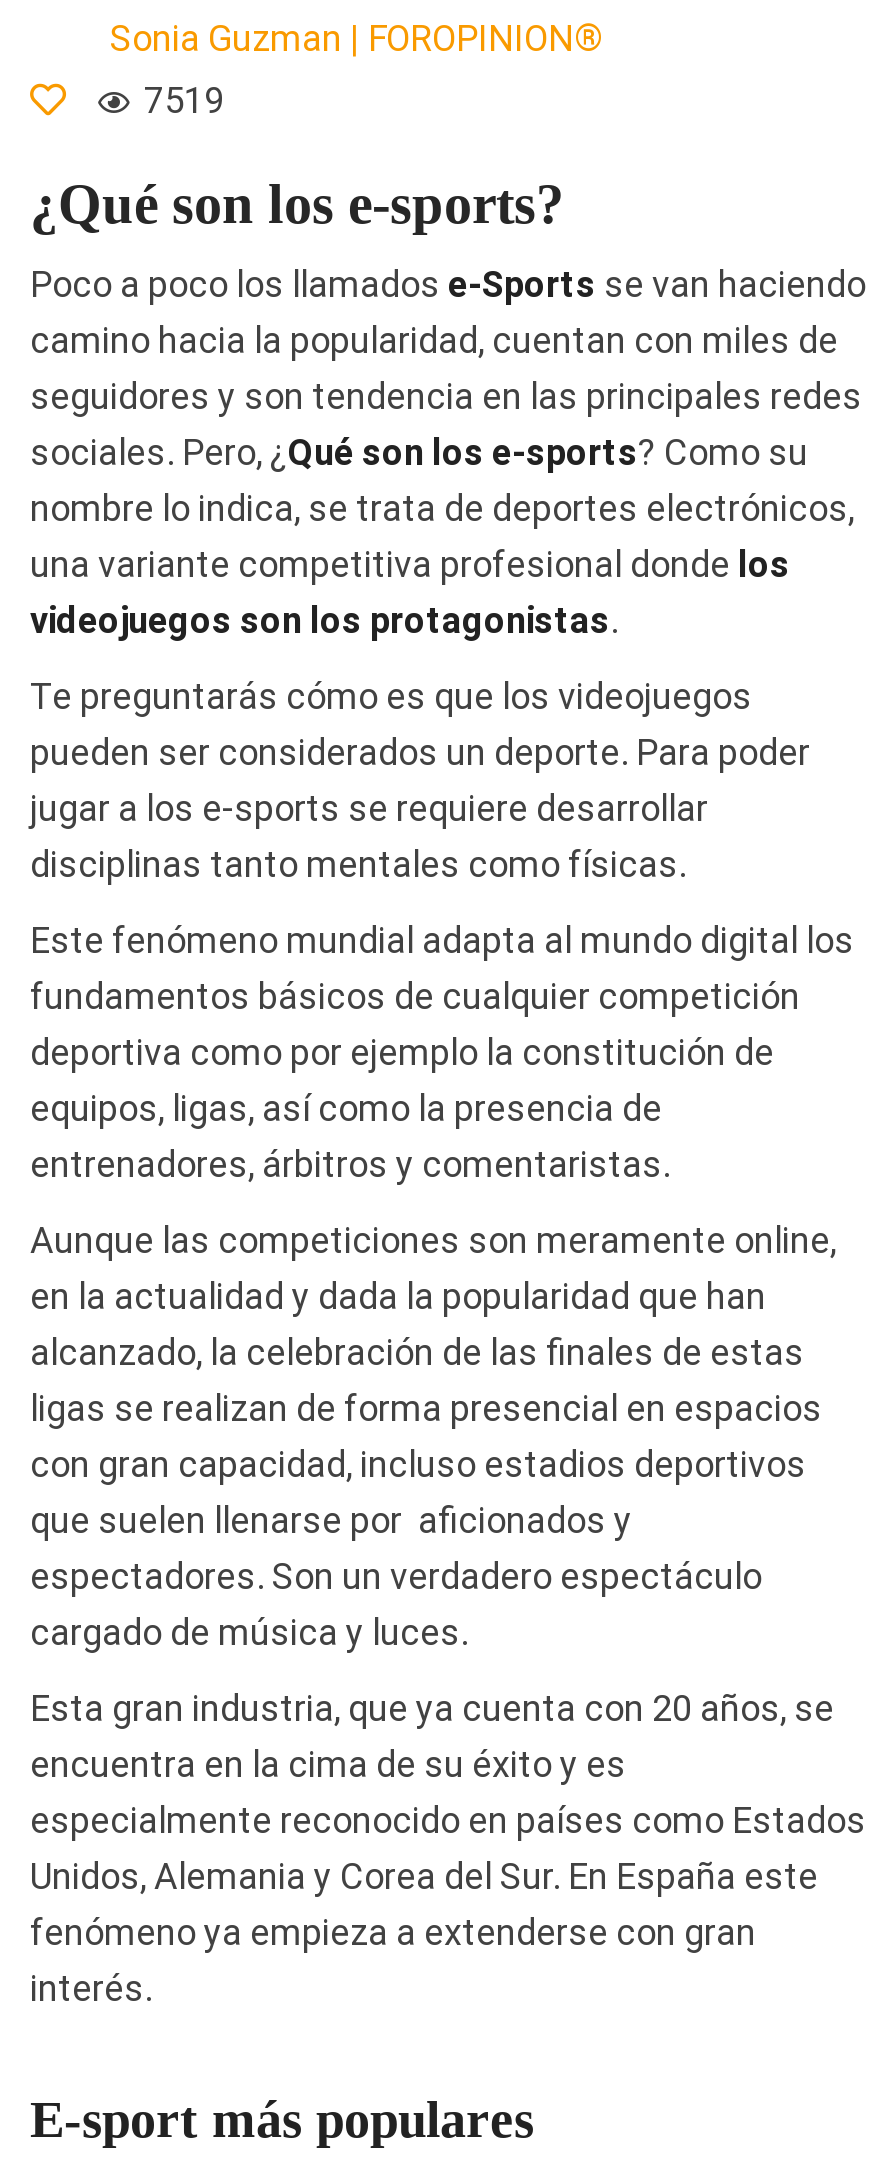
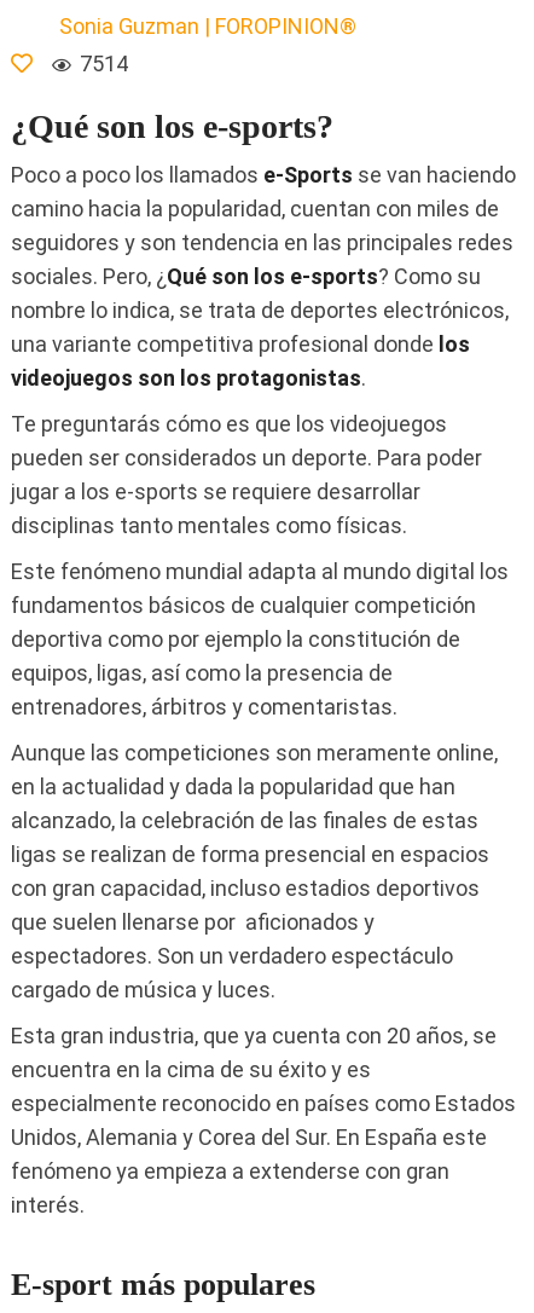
- 7519
+ 7514
